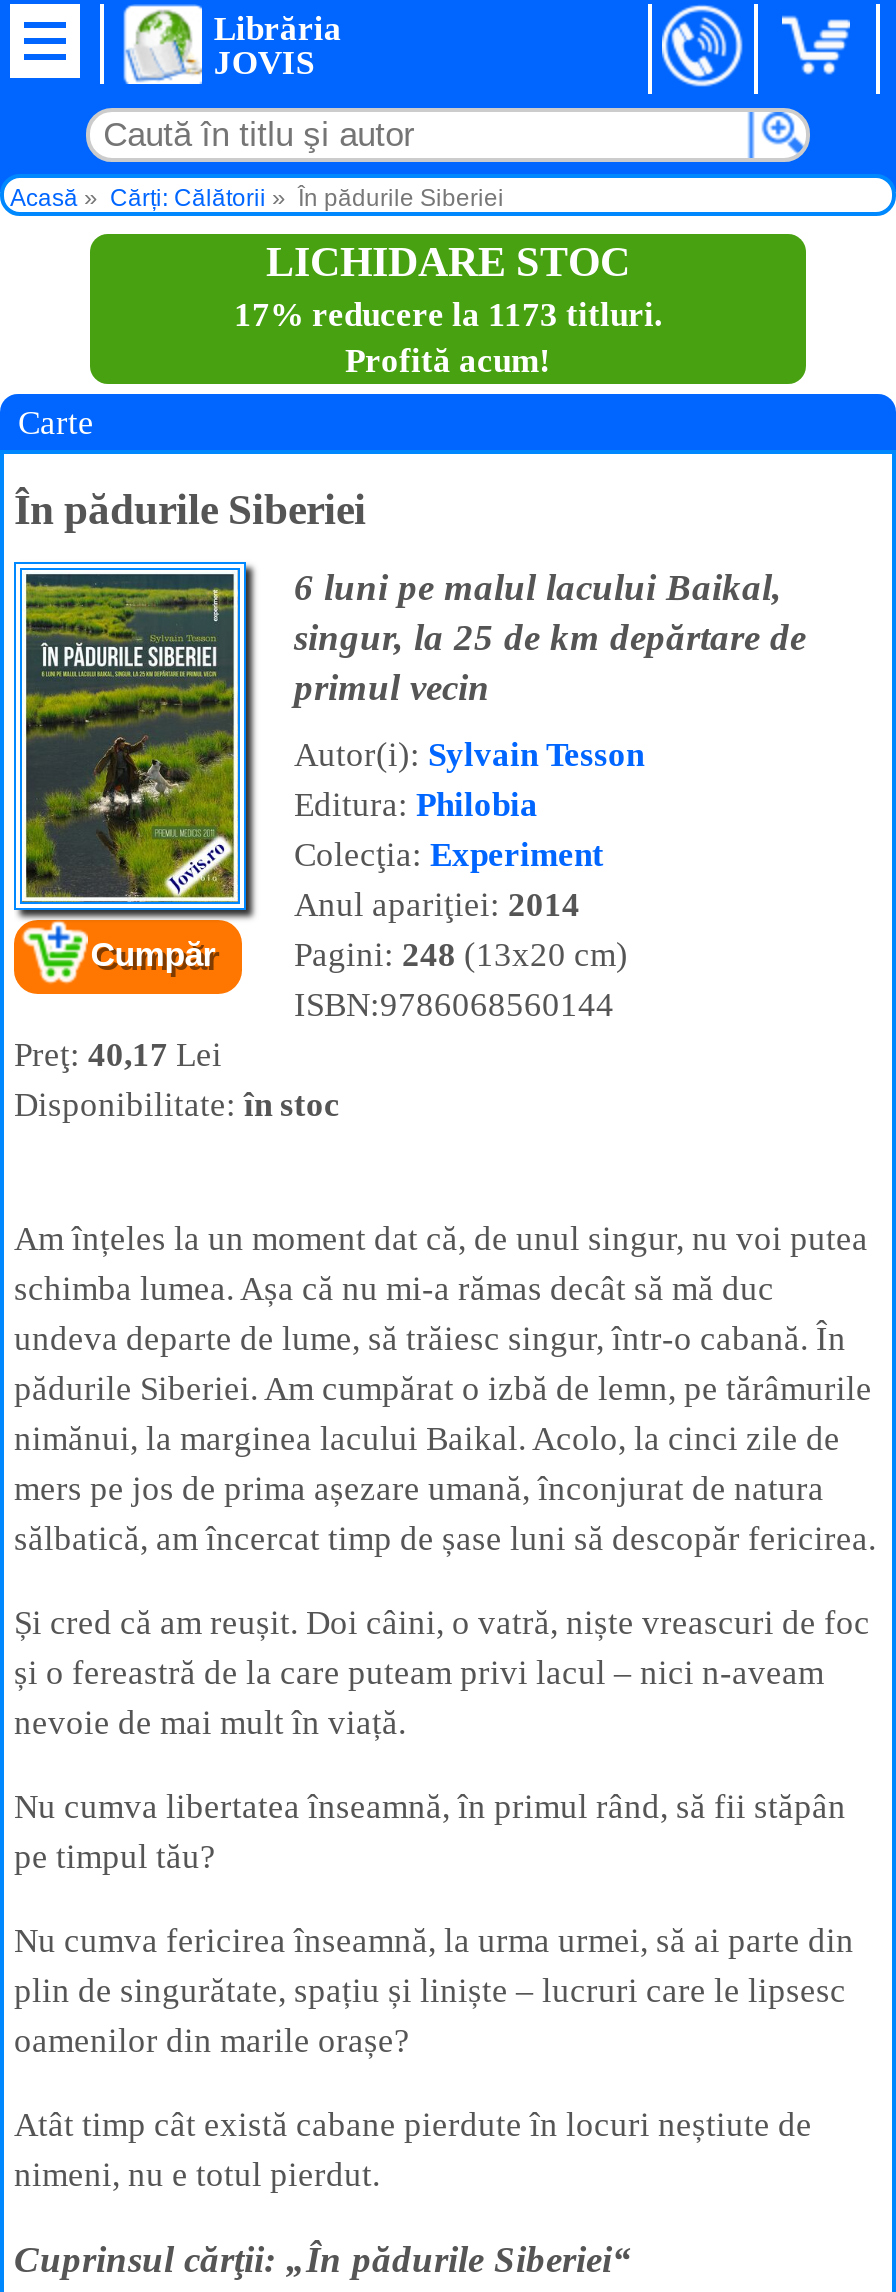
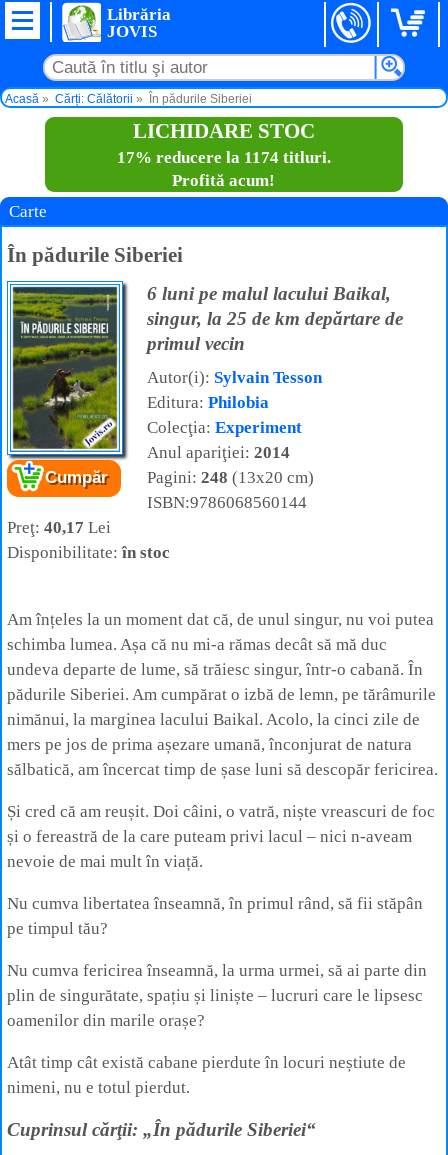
- 17% reducere la 1173 titluri.
+ 17% reducere la 1174 titluri.
